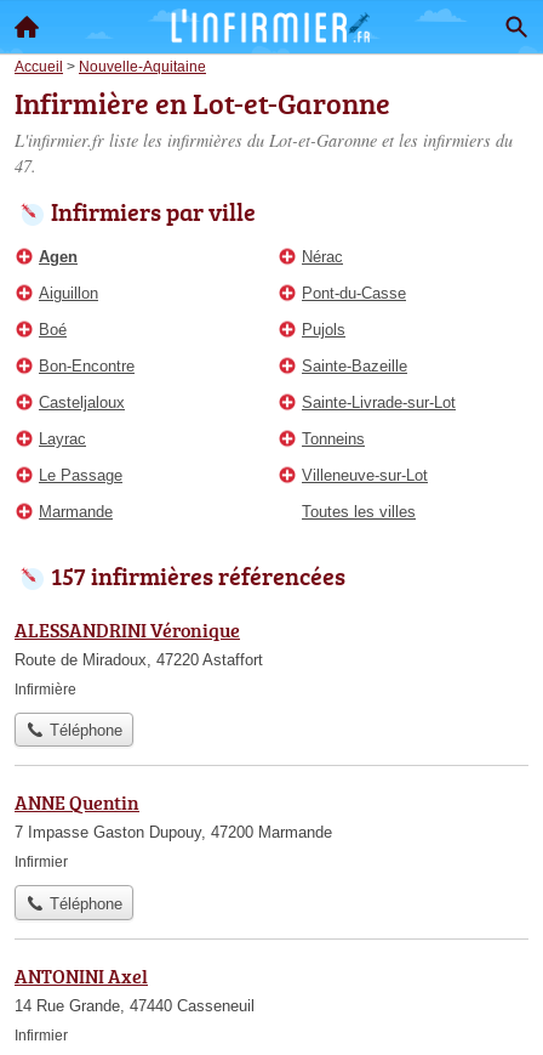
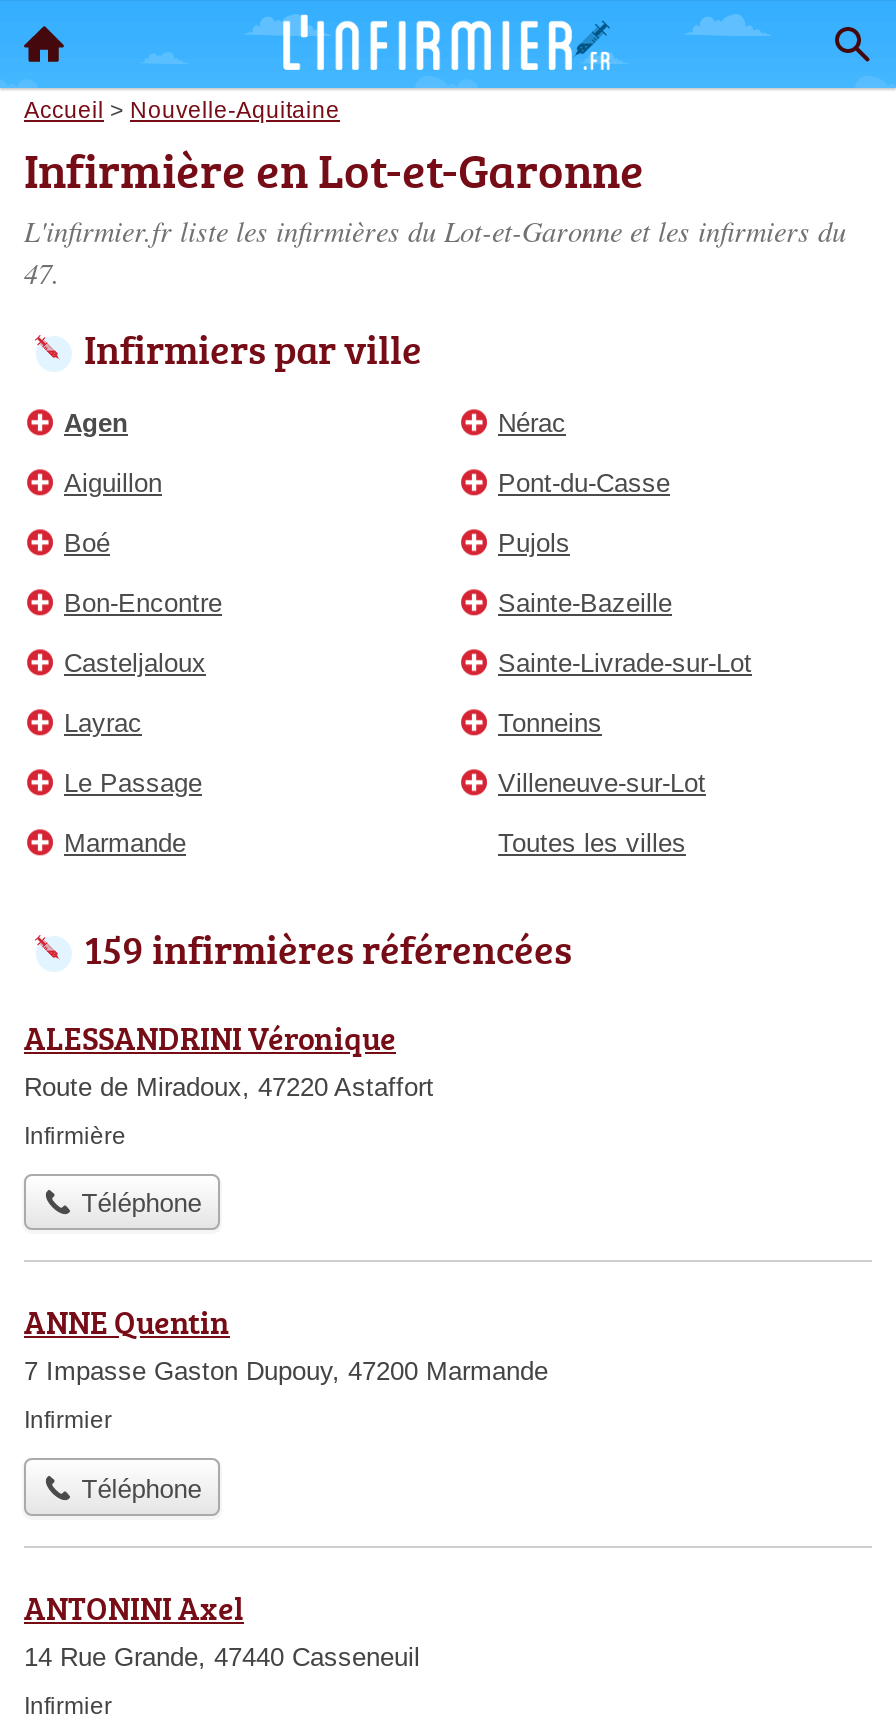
- 157 infirmières référencées
+ 159 infirmières référencées
